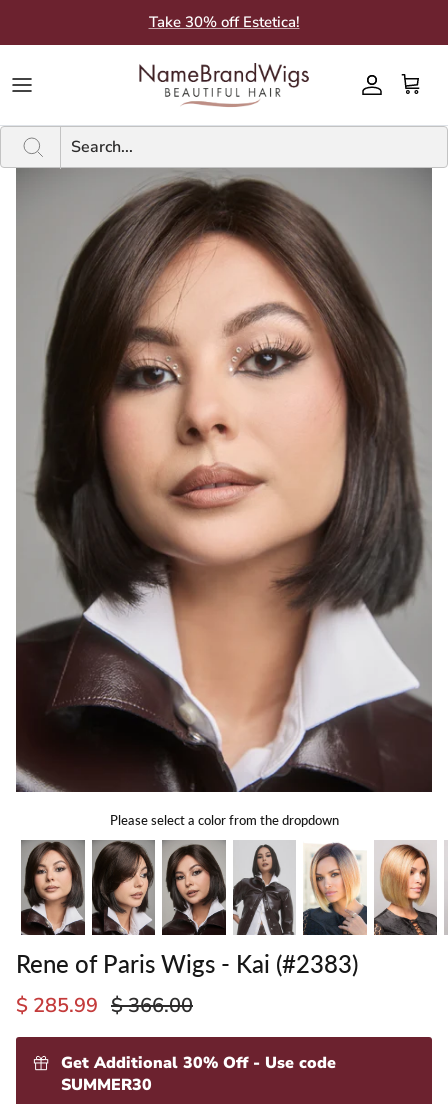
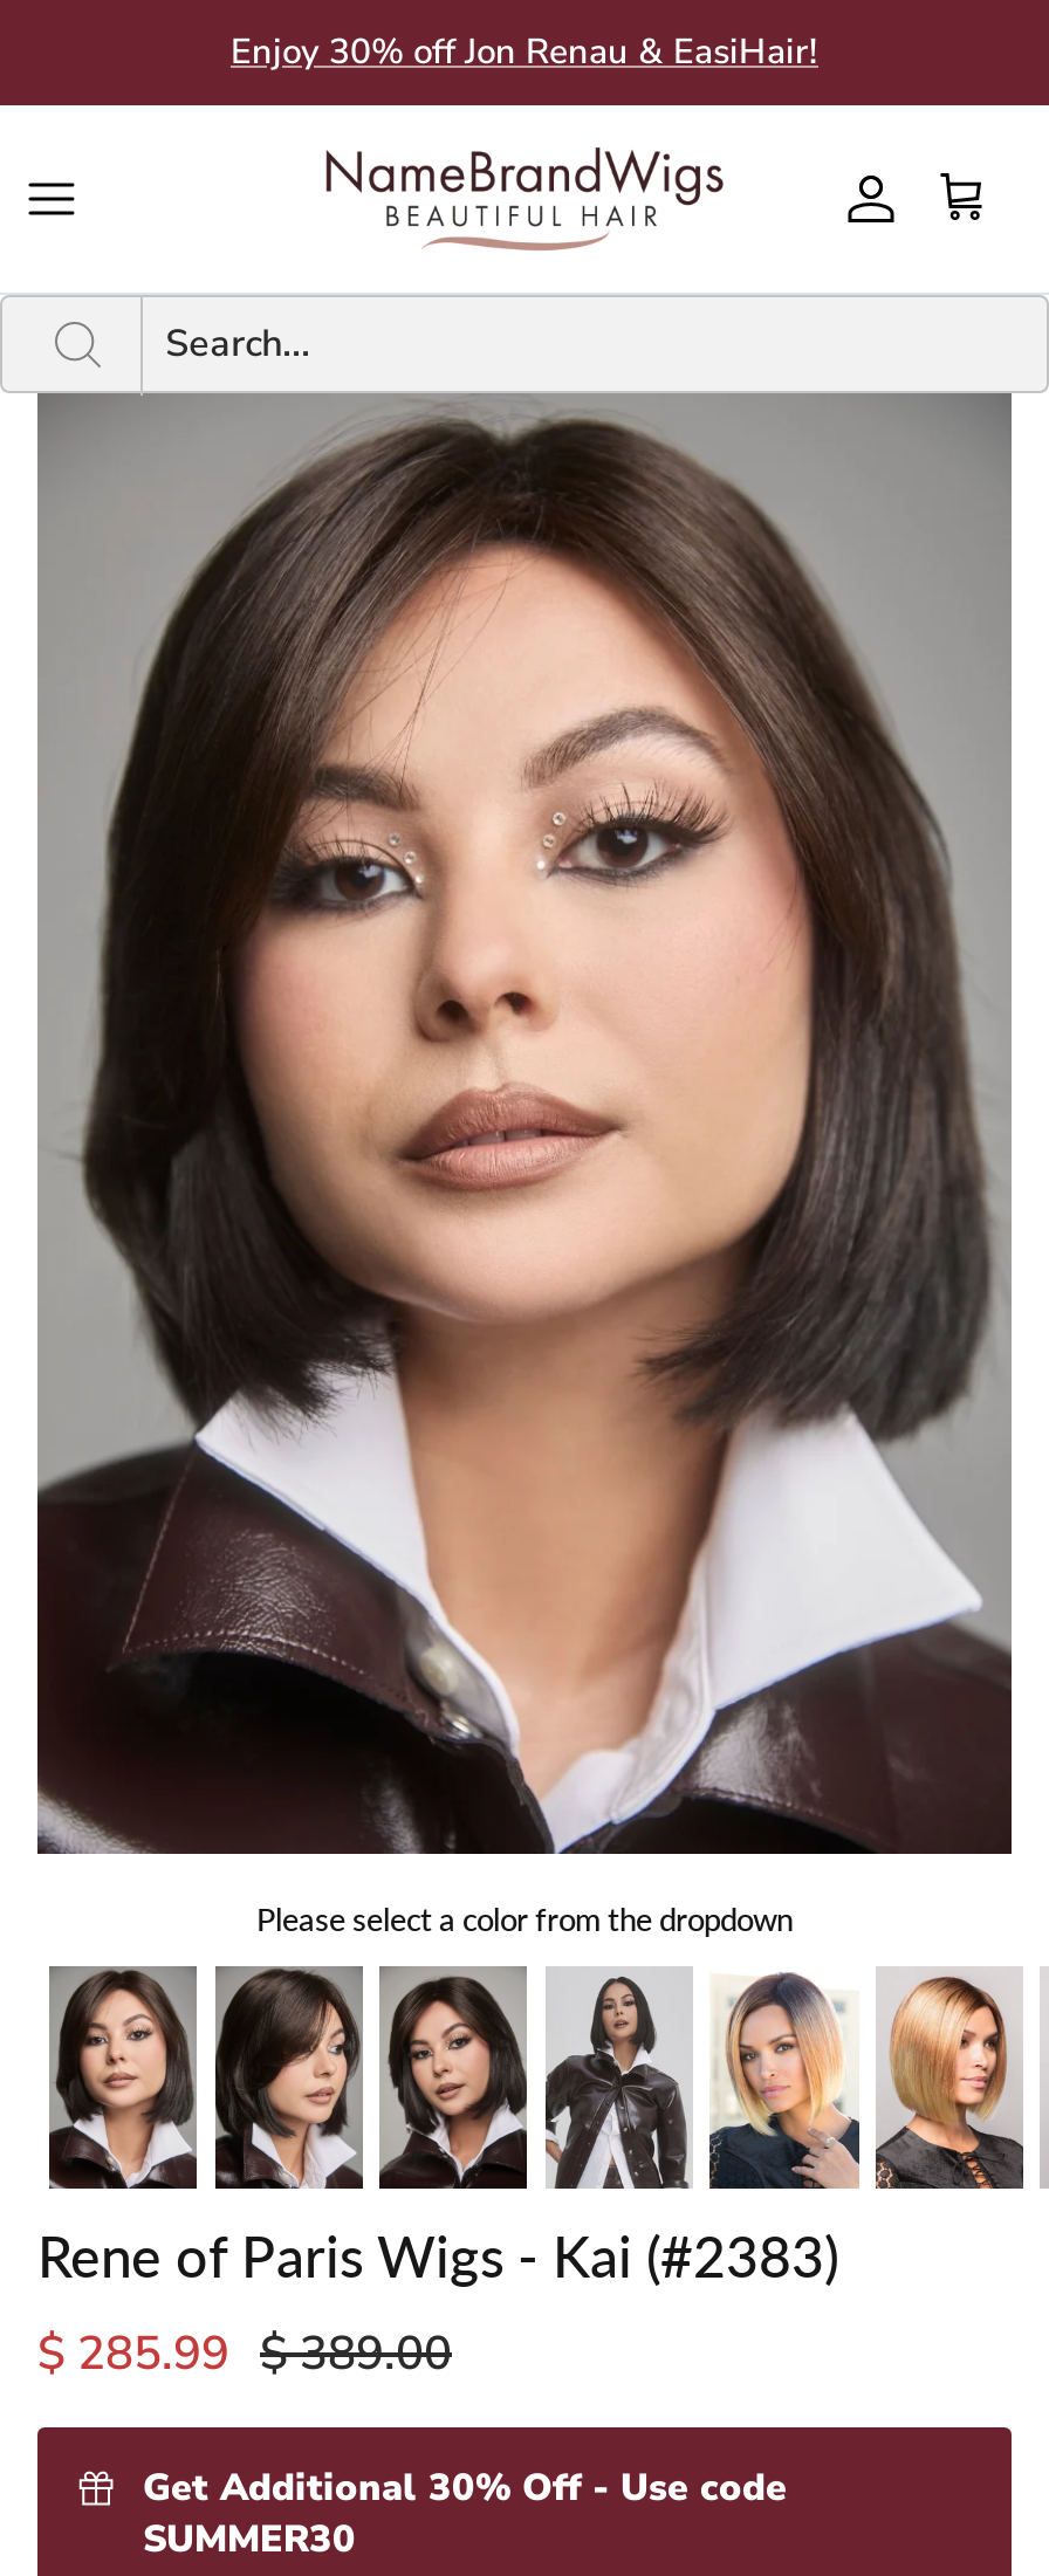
- Take 30% off Estetica!
+ Enjoy 30% off Jon Renau & EasiHair!

- $ 285.99 $ 366.00
+ $ 285.99 $ 389.00
